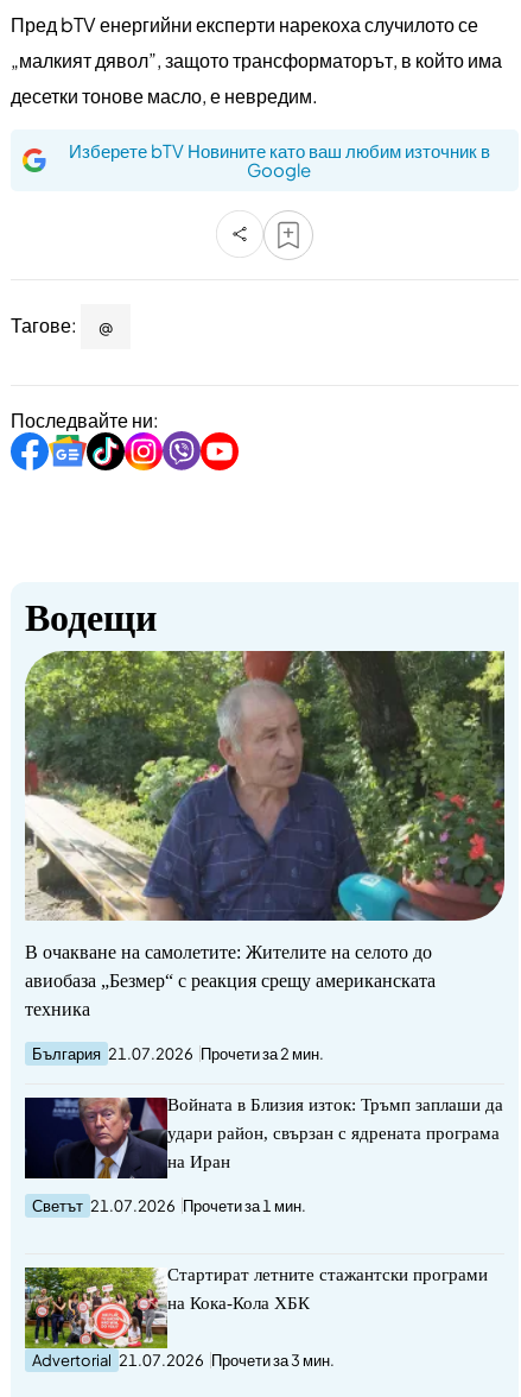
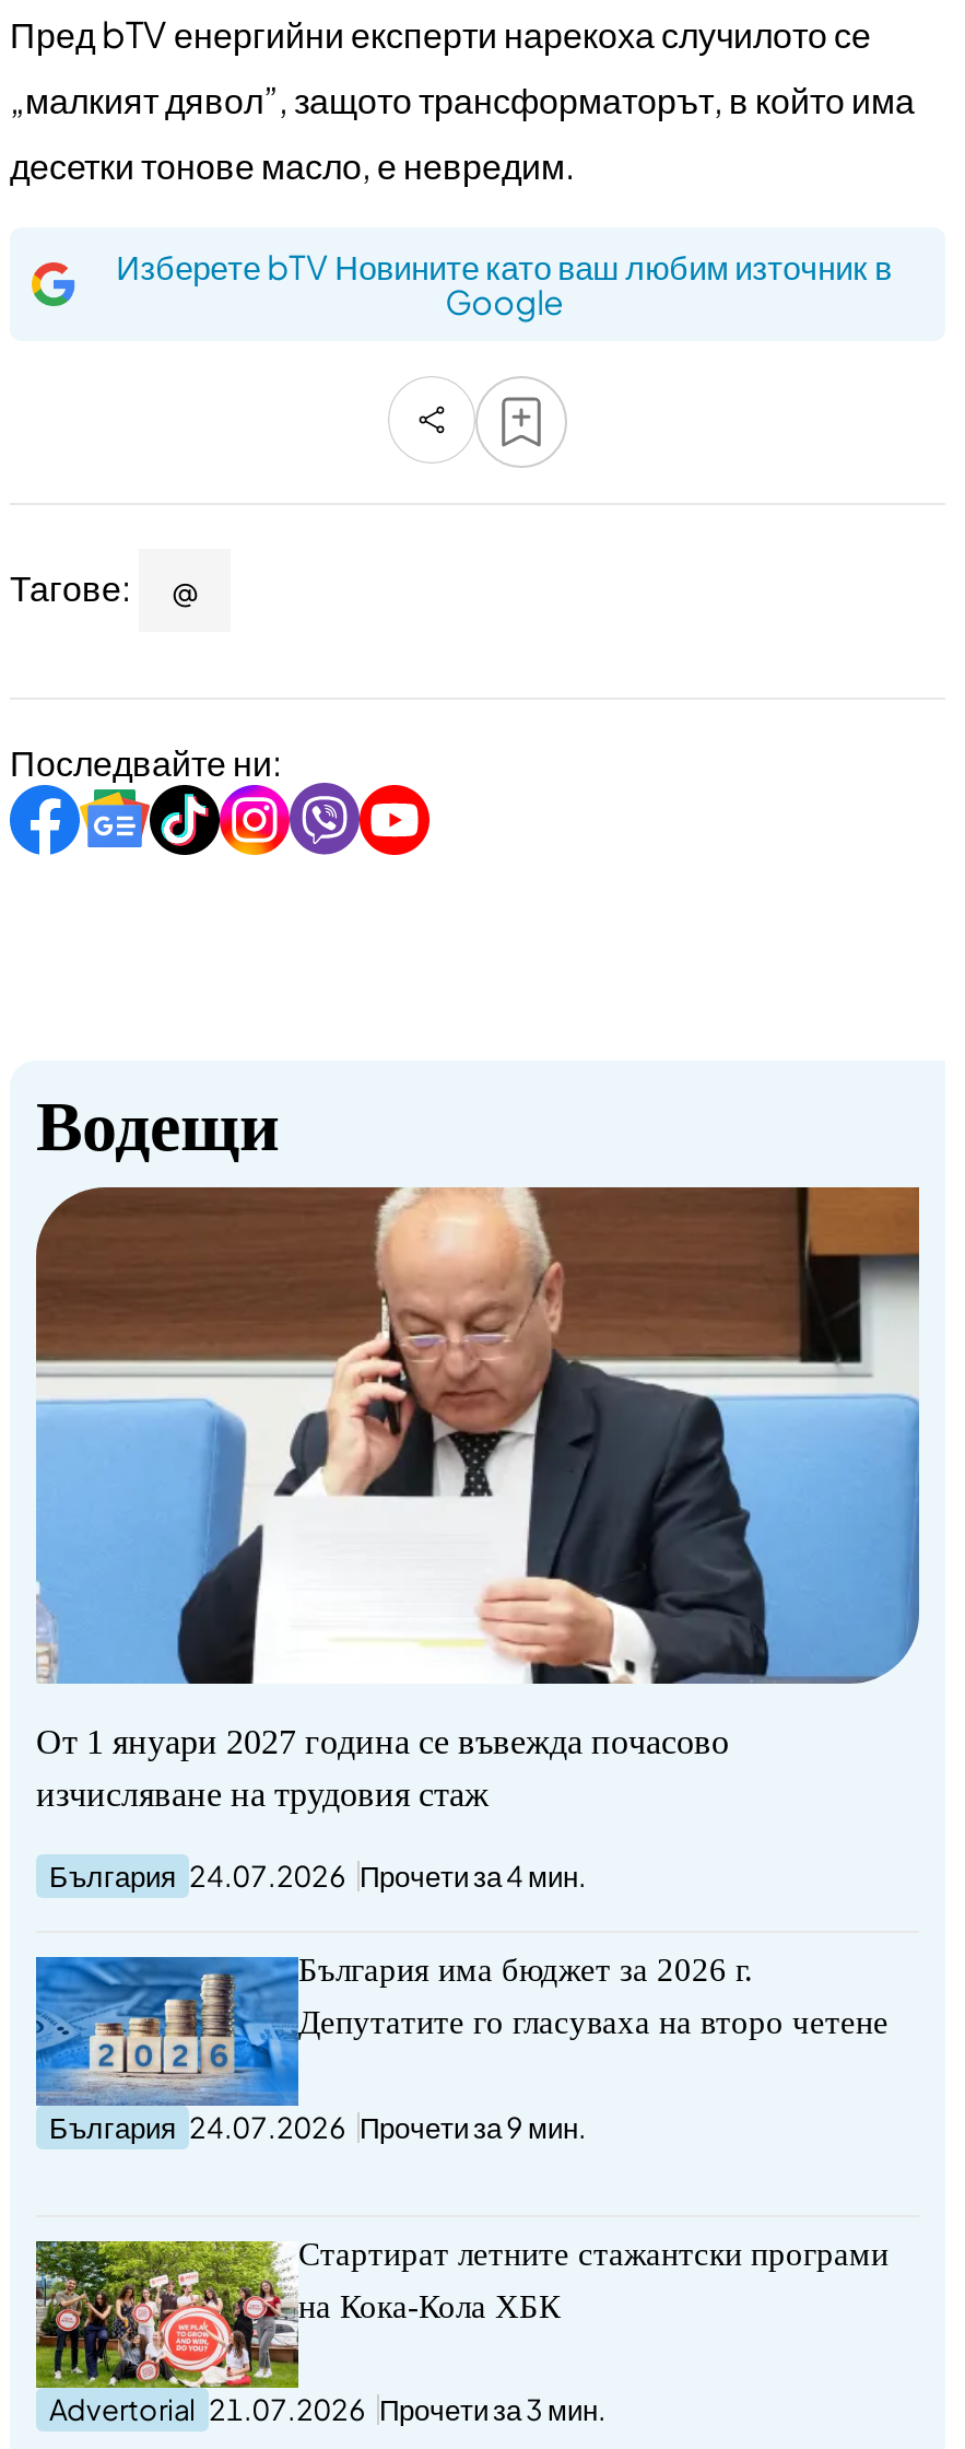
- [image]
- В очакване на самолетите: Жителите на селото до
- авиобаза „Безмер“ с реакция срещу американската
- техника
- България 21.07.2026 Прочети за 2 мин.
- Войната в Близия изток: Тръмп заплаши да
- удари район, свързан с ядрената програма
- на Иран
- Светът 21.07.2026 Прочети за 1 мин.
+ [image]
+ От 1 януари 2027 година се въвежда почасово
+ изчисляване на трудовия стаж
+ България 24.07.2026 Прочети за 4 мин.
+ България има бюджет за 2026 г.
+ Депутатите го гласуваха на второ четене
+ България 24.07.2026 Прочети за 9 мин.

- [image]
+ [image]
